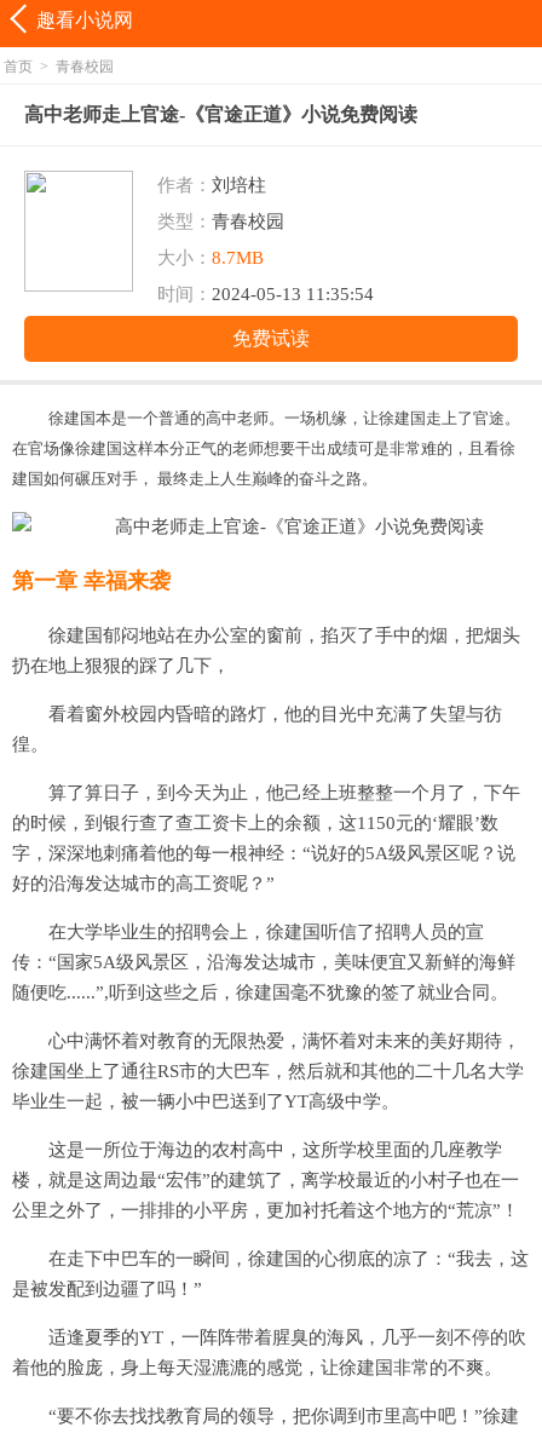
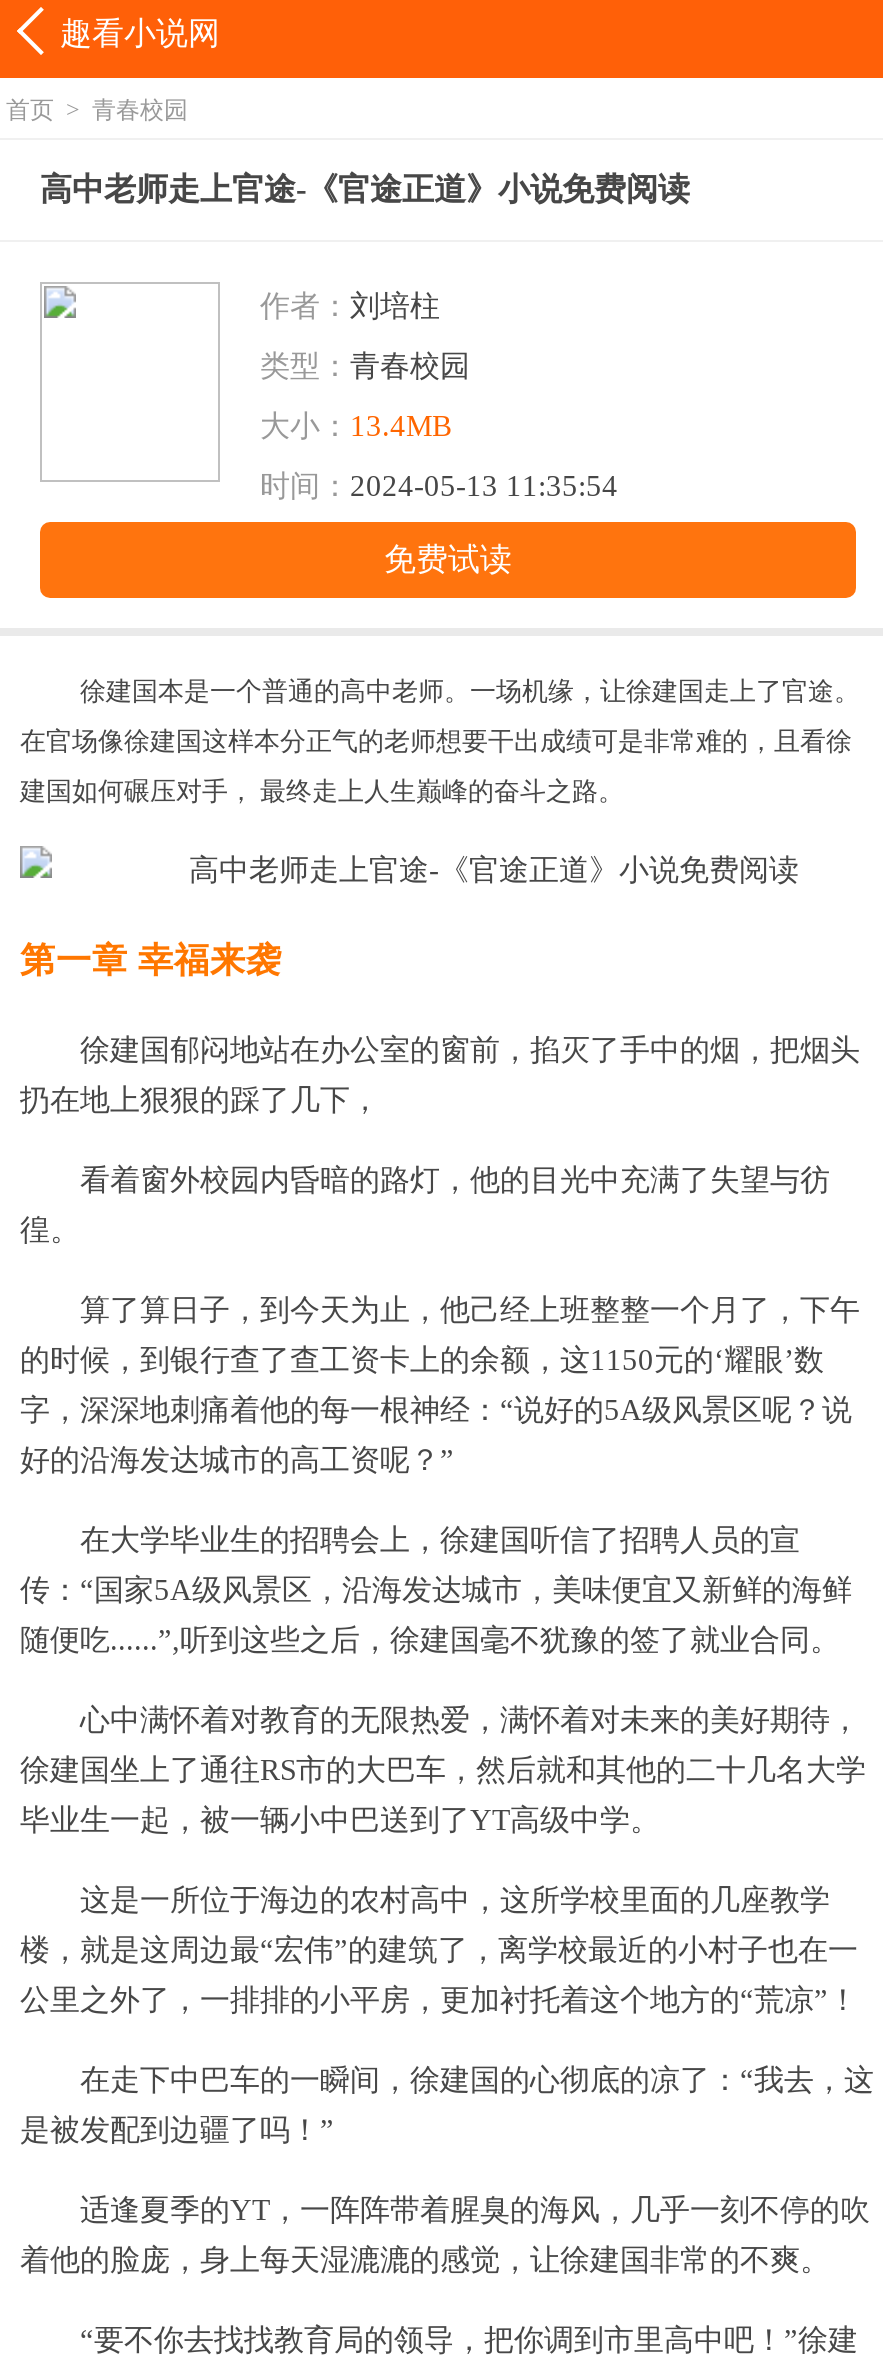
- 大小：8.7MB
+ 大小：13.4MB
